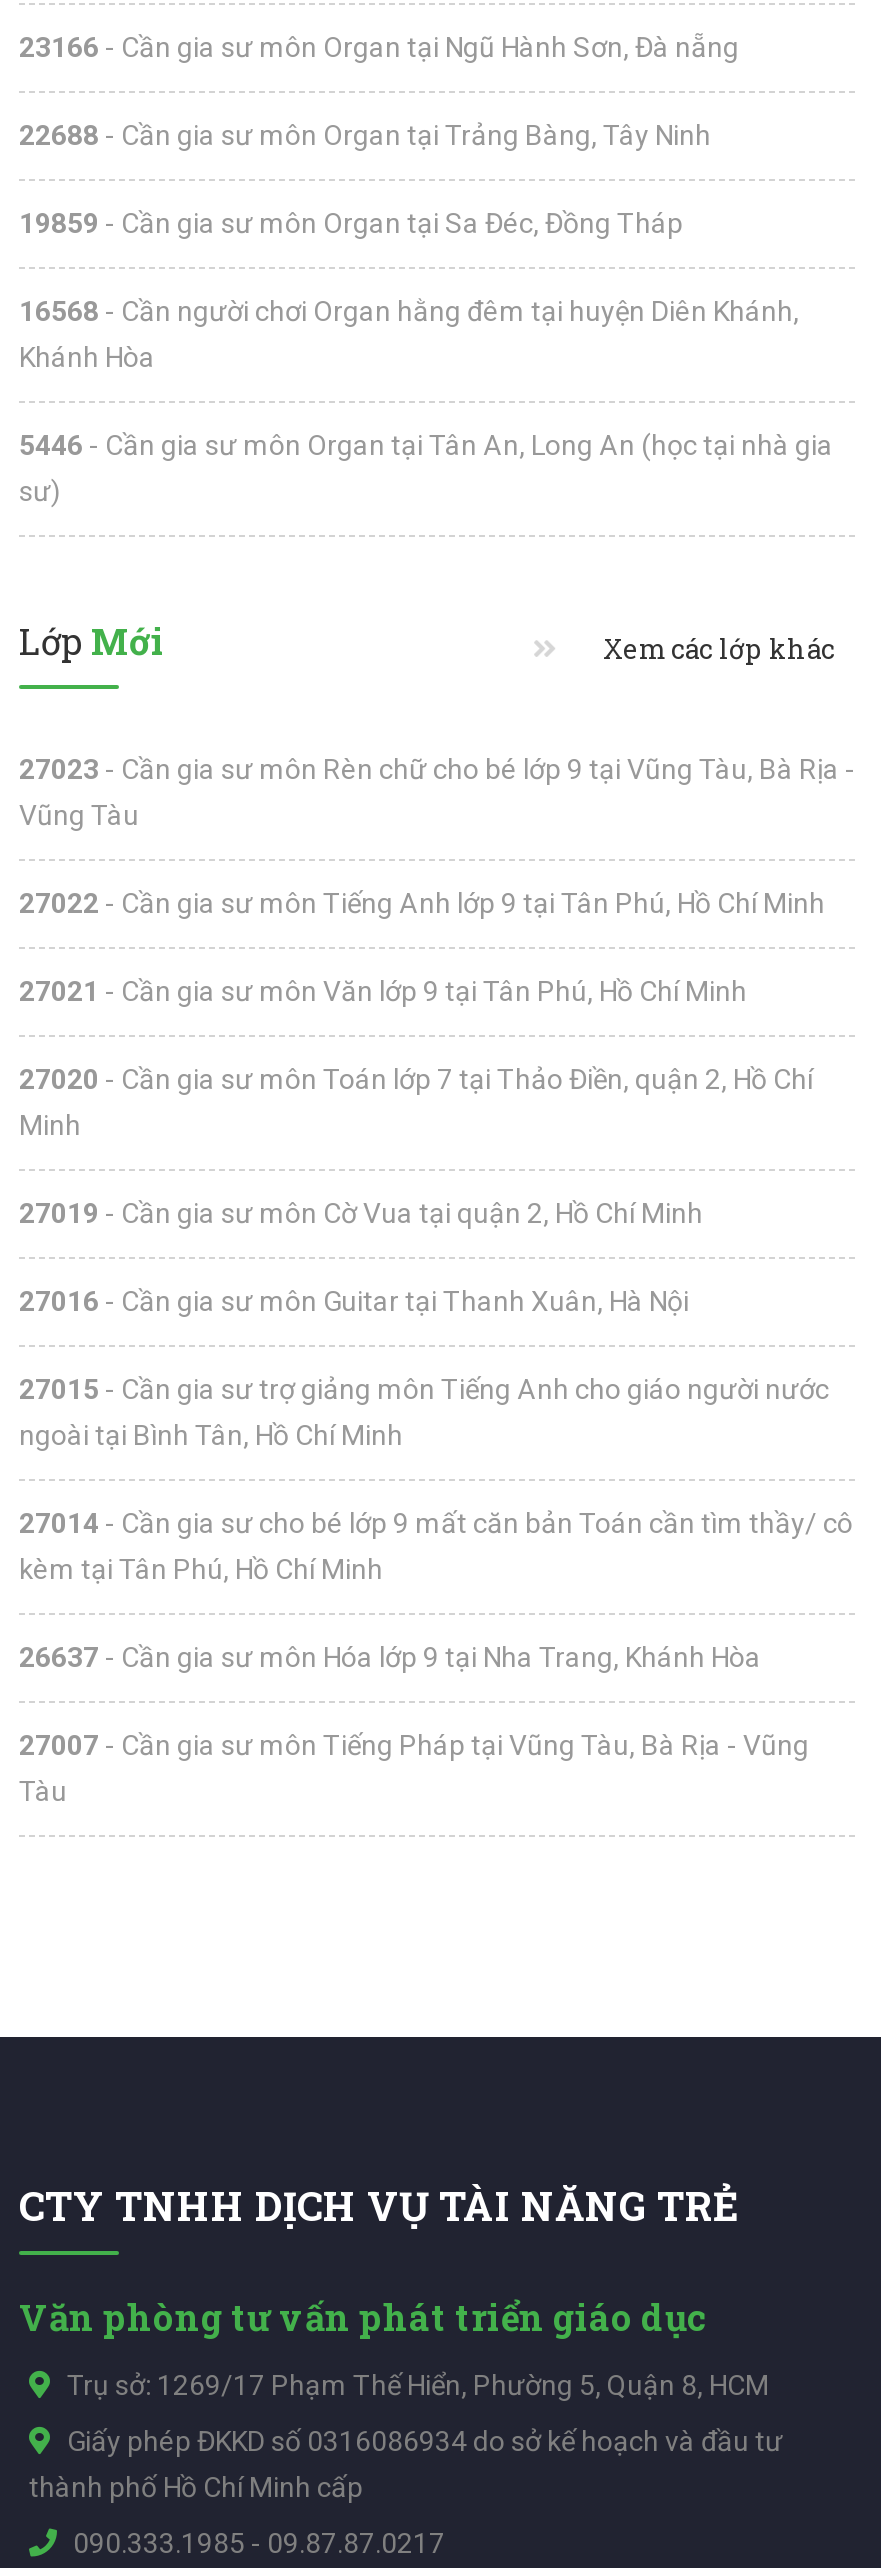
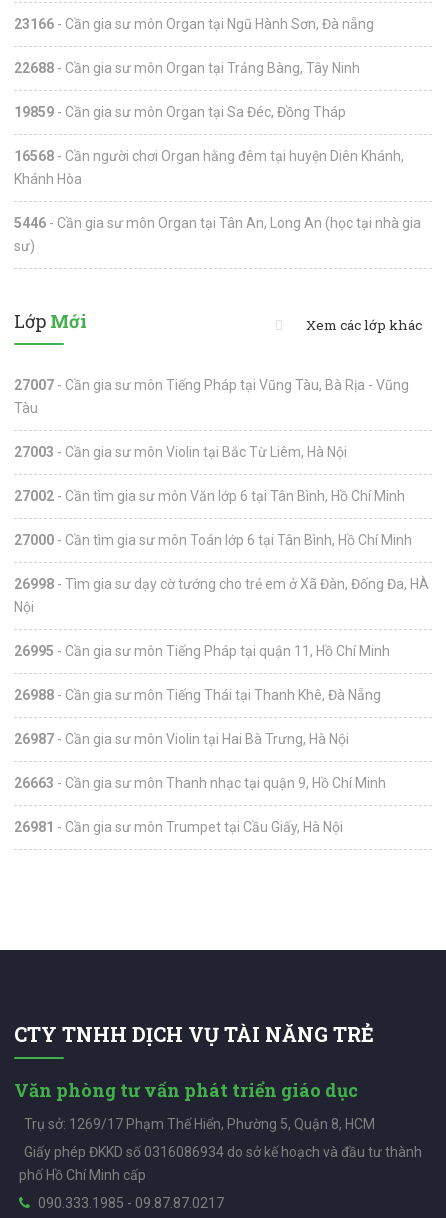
- 27023 - Cần gia sư môn Rèn chữ cho bé lớp 9 tại Vũng Tàu, Bà Rịa -
- Vũng Tàu
- 27022 - Cần gia sư môn Tiếng Anh lớp 9 tại Tân Phú, Hồ Chí Minh
- 27021 - Cần gia sư môn Văn lớp 9 tại Tân Phú, Hồ Chí Minh
- 27020 - Cần gia sư môn Toán lớp 7 tại Thảo Điền, quận 2, Hồ Chí
- Minh
- 27019 - Cần gia sư môn Cờ Vua tại quận 2, Hồ Chí Minh
- 27016 - Cần gia sư môn Guitar tại Thanh Xuân, Hà Nội
- 27015 - Cần gia sư trợ giảng môn Tiếng Anh cho giáo người nước
- ngoài tại Bình Tân, Hồ Chí Minh
- 27014 - Cần gia sư cho bé lớp 9 mất căn bản Toán cần tìm thầy/ cô
- kèm tại Tân Phú, Hồ Chí Minh
- 26637 - Cần gia sư môn Hóa lớp 9 tại Nha Trang, Khánh Hòa

moved up: 27007 - Cần gia sư môn Tiếng Pháp tại Vũng Tàu, Bà Rịa - Vũng | Tàu

+ 27003 - Cần gia sư môn Violin tại Bắc Từ Liêm, Hà Nội
+ 27002 - Cần tìm gia sư môn Văn lớp 6 tại Tân Bình, Hồ Chí Minh
+ 27000 - Cần tìm gia sư môn Toán lớp 6 tại Tân Bình, Hồ Chí Minh
+ 26998 - Tìm gia sư dạy cờ tướng cho trẻ em ở Xã Đàn, Đống Đa, HÀ
+ Nội
+ 26995 - Cần gia sư môn Tiếng Pháp tại quận 11, Hồ Chí Minh
+ 26988 - Cần gia sư môn Tiếng Thái tại Thanh Khê, Đà Nẵng
+ 26987 - Cần gia sư môn Violin tại Hai Bà Trưng, Hà Nội
+ 26663 - Cần gia sư môn Thanh nhạc tại quận 9, Hồ Chí Minh
+ 26981 - Cần gia sư môn Trumpet tại Cầu Giấy, Hà Nội
